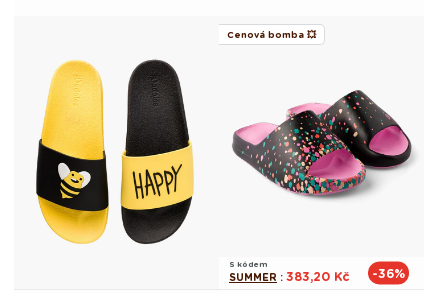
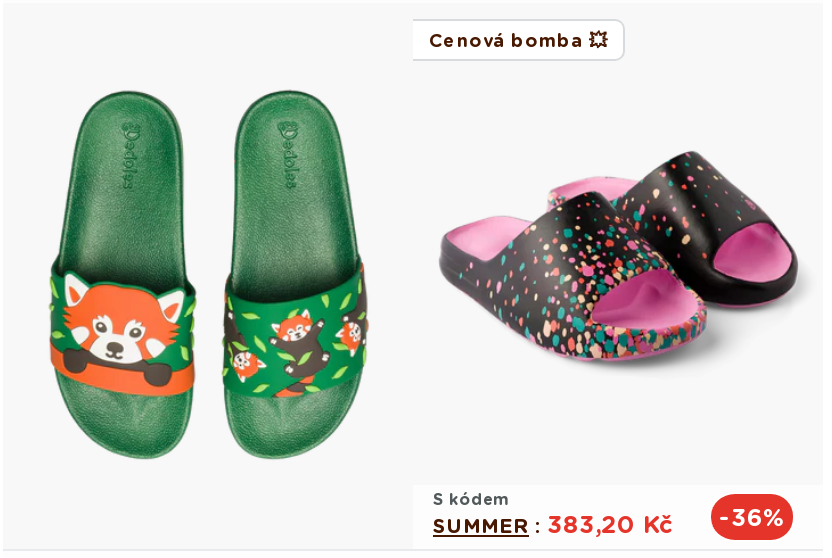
- [image]
+ [image]

- [image]
+ [image]
